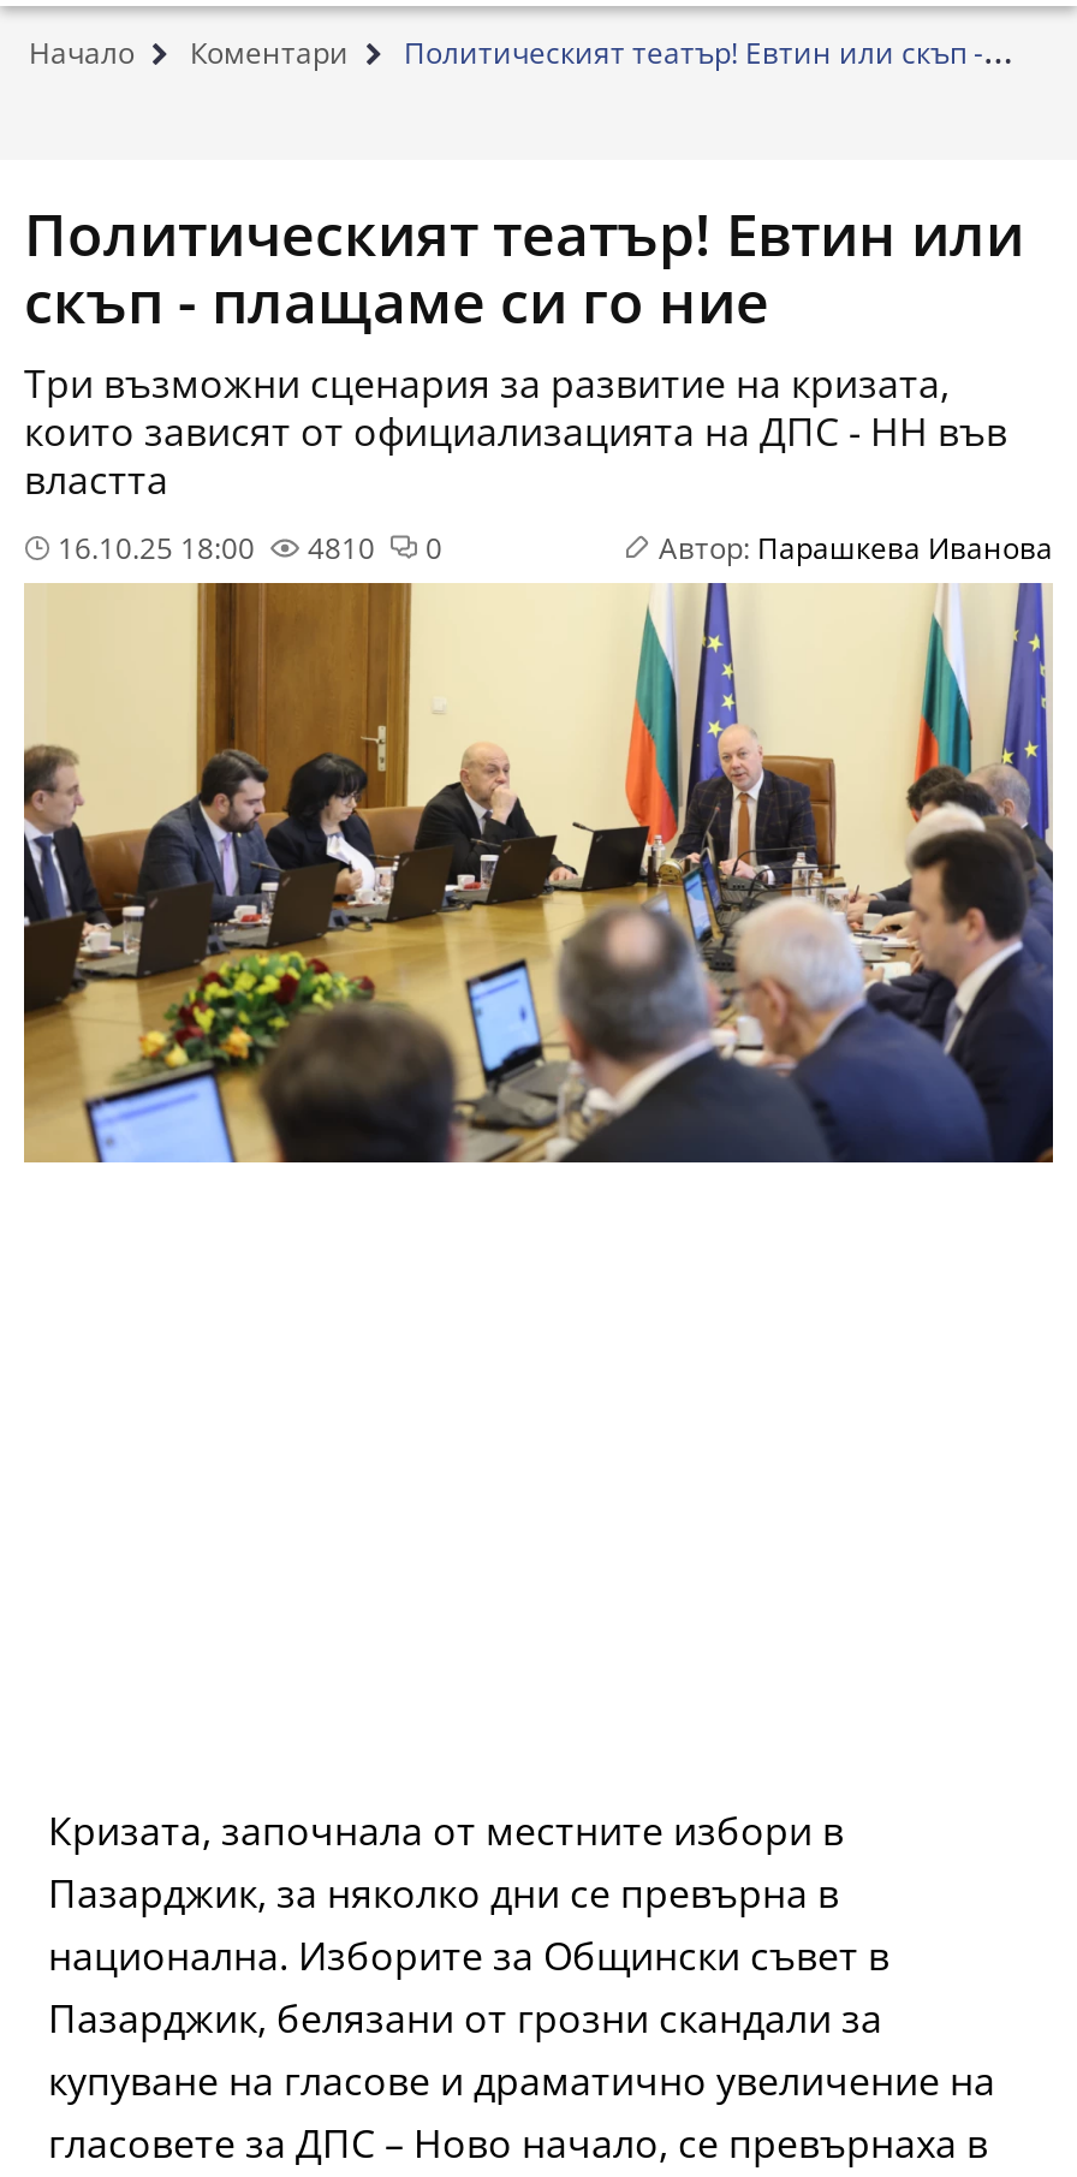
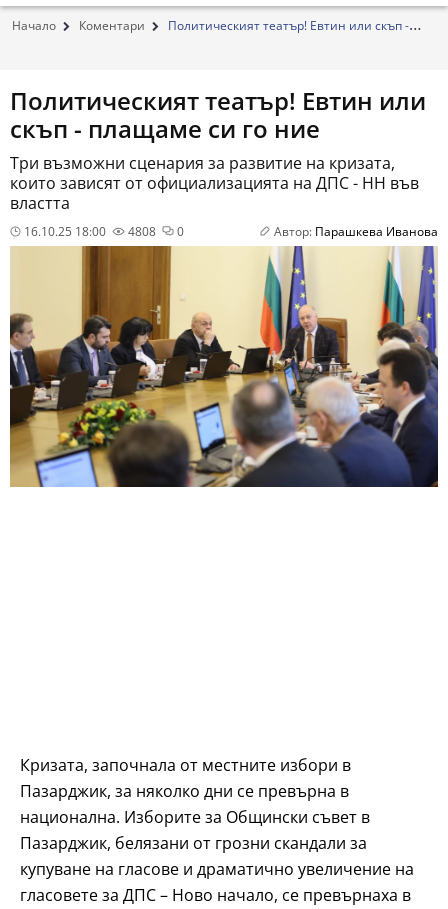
- 4810
+ 4808
